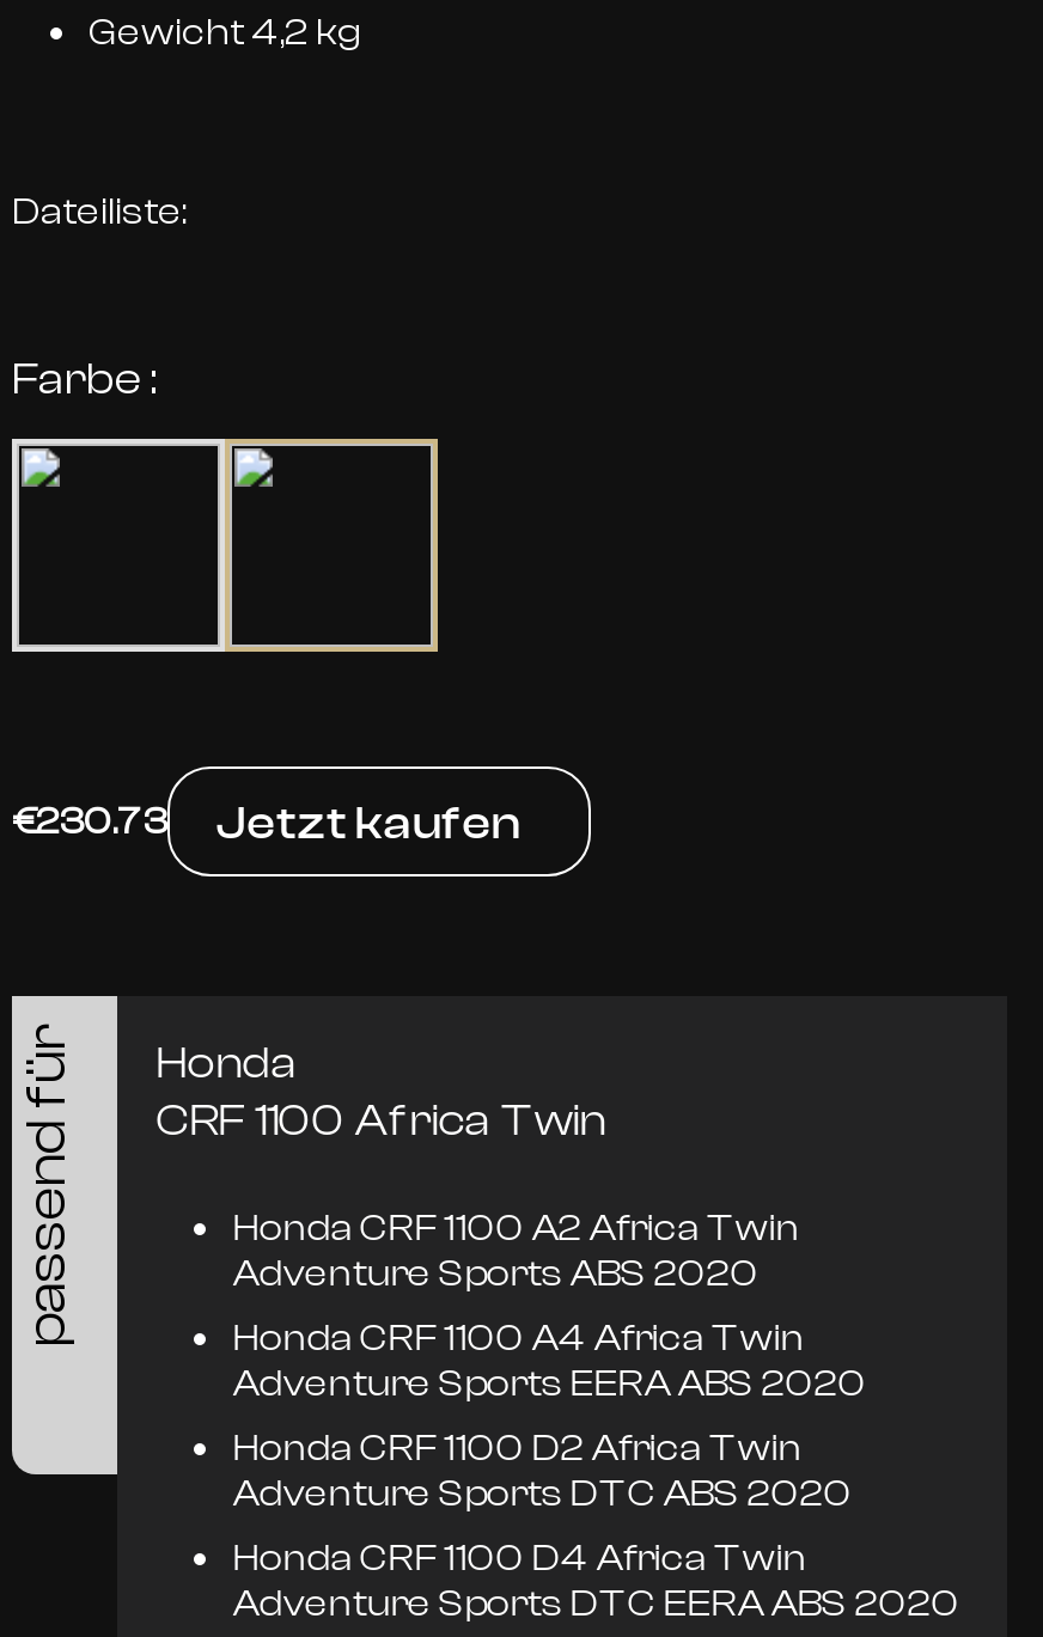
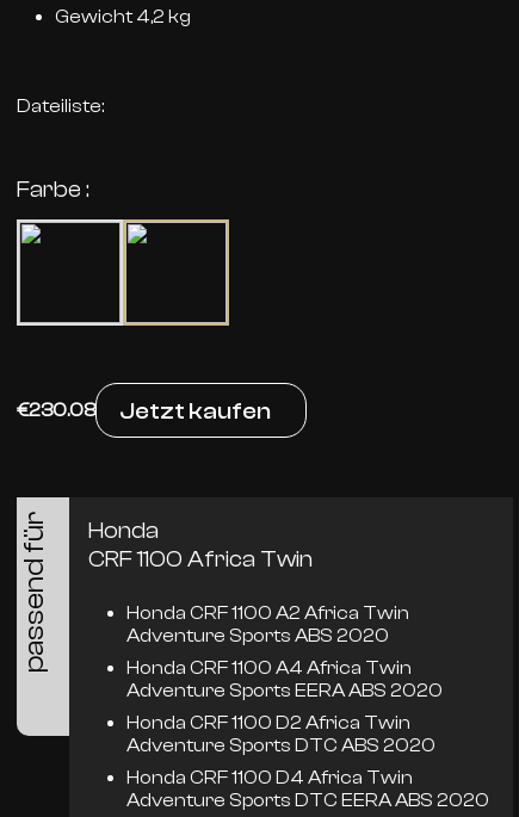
- €230.73 Jetzt kaufen
+ €230.08 Jetzt kaufen
